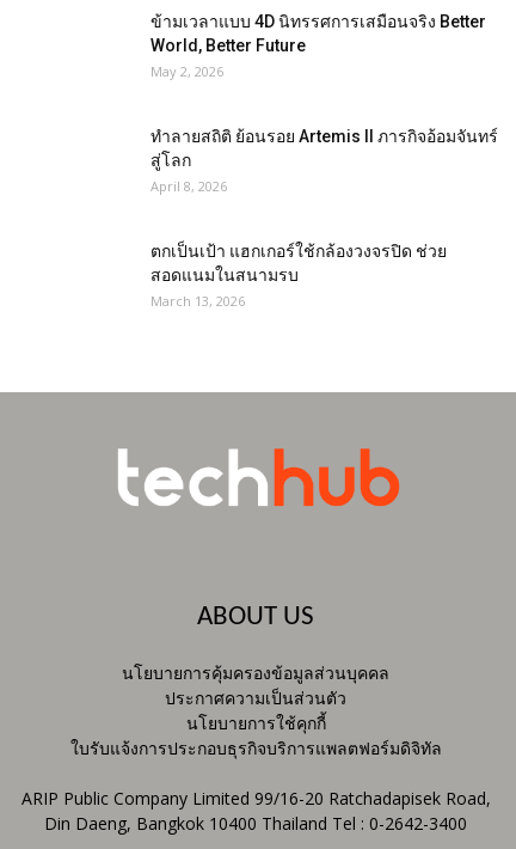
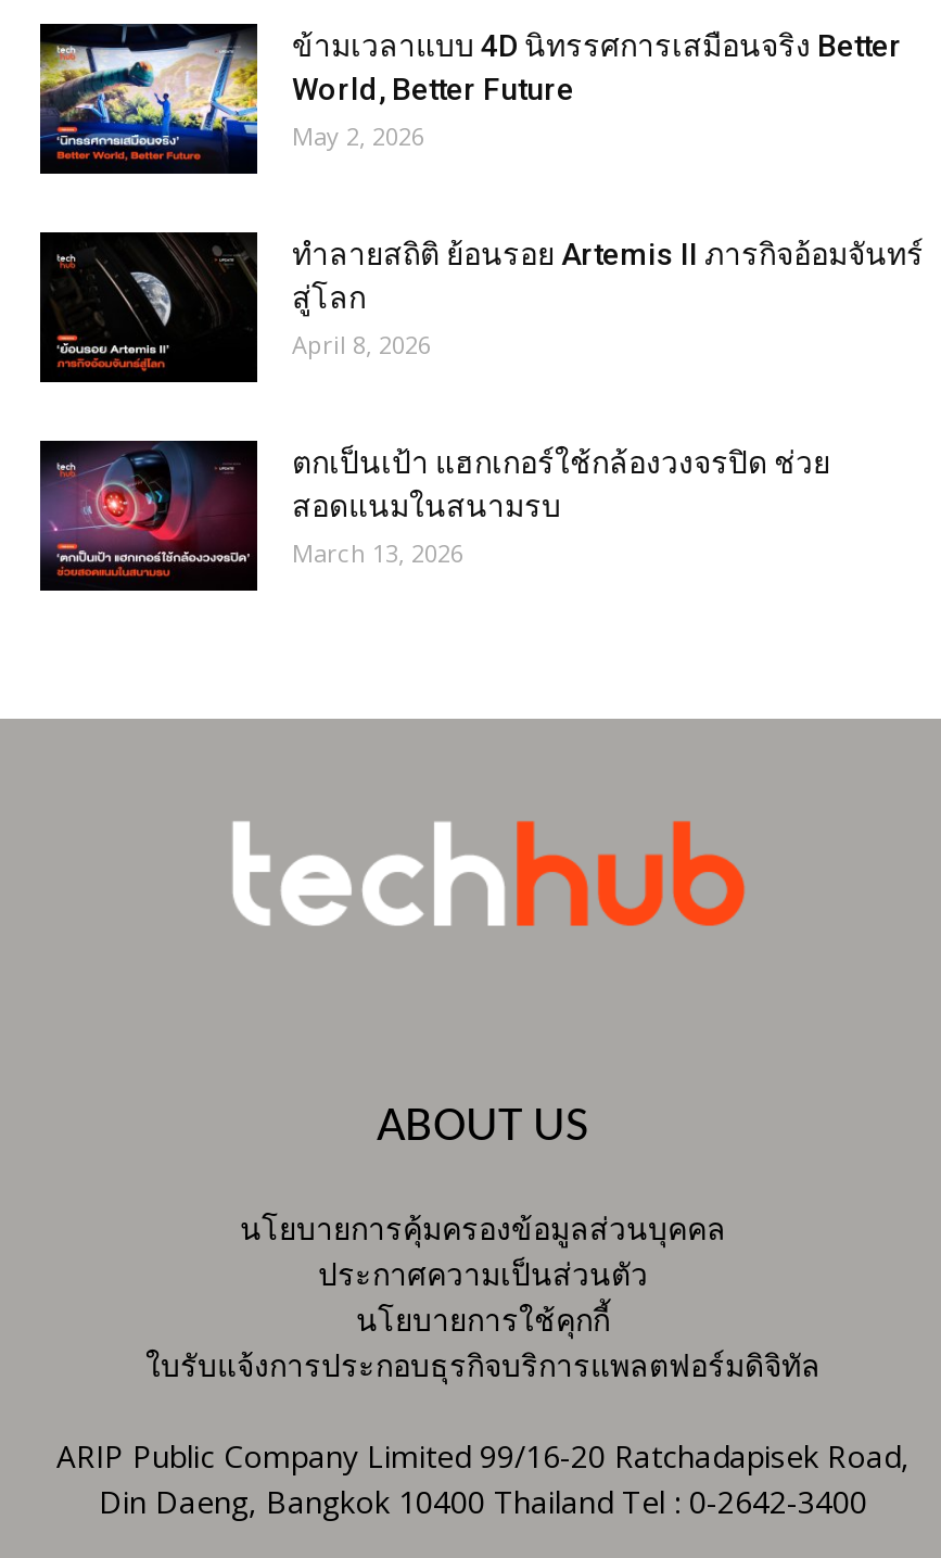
+ [image]

+ [image]

+ [image]
